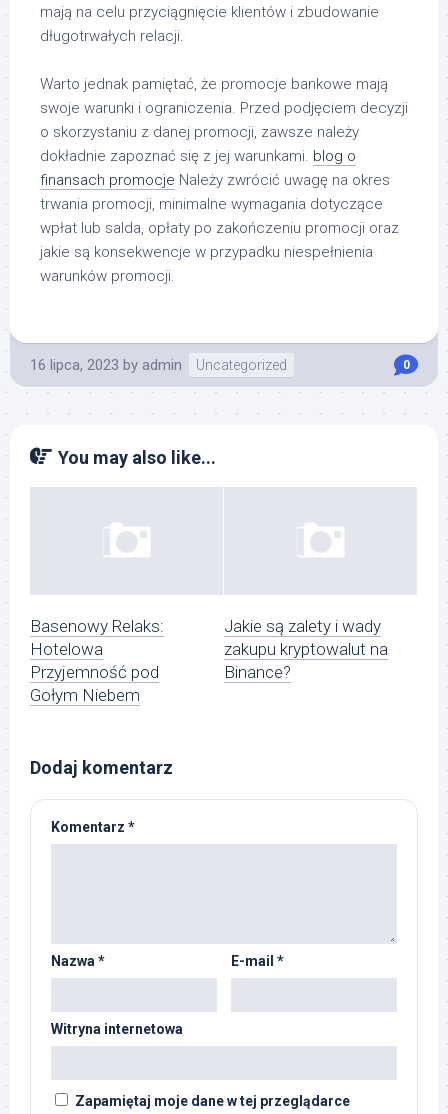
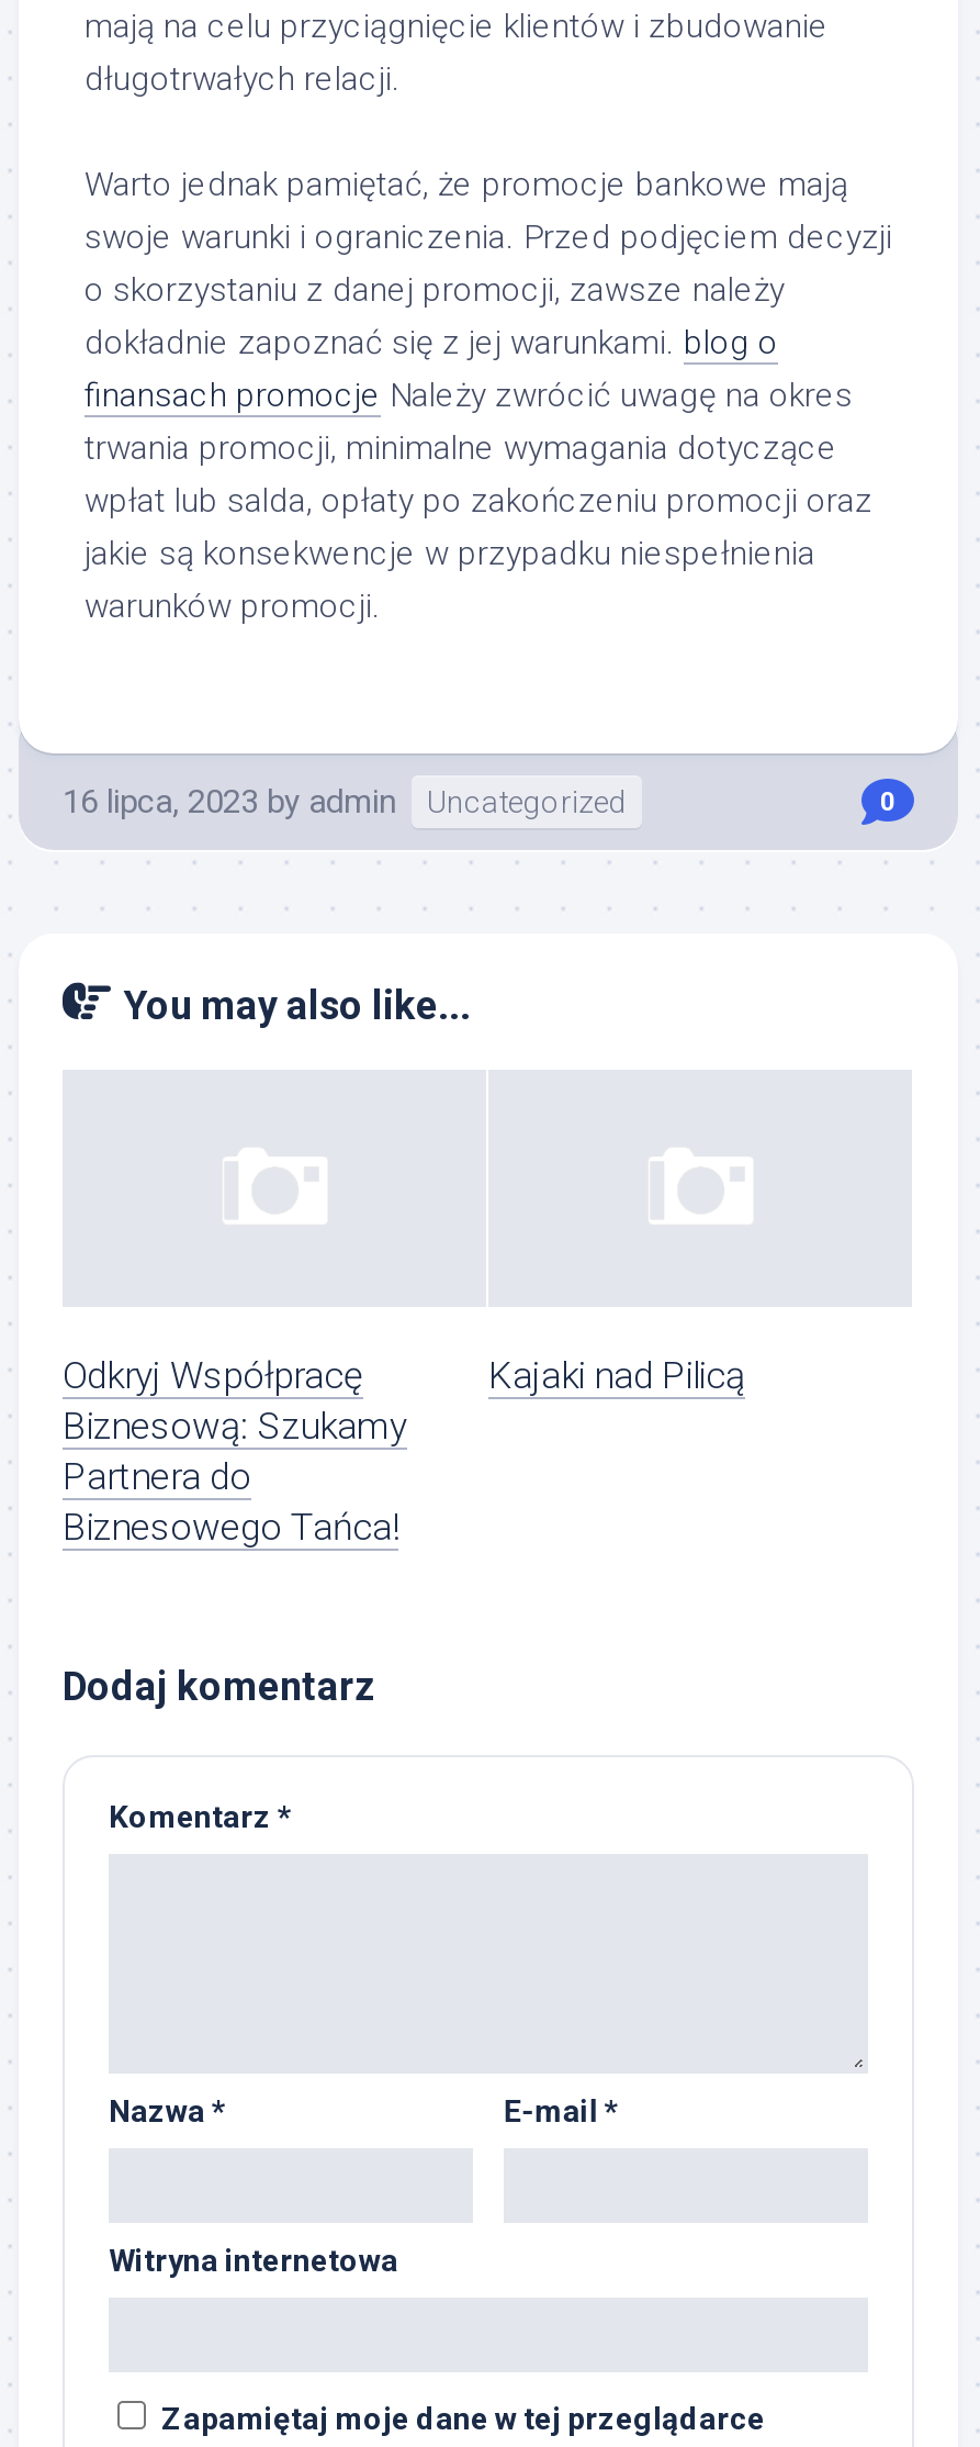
- Basenowy Relaks:
- Hotelowa
- Przyjemność pod
- Gołym Niebem
+ Odkryj Współpracę
+ Biznesową: Szukamy
+ Partnera do
+ Biznesowego Tańca!

- Jakie są zalety i wady
- zakupu kryptowalut na
- Binance?
+ Kajaki nad Pilicą
